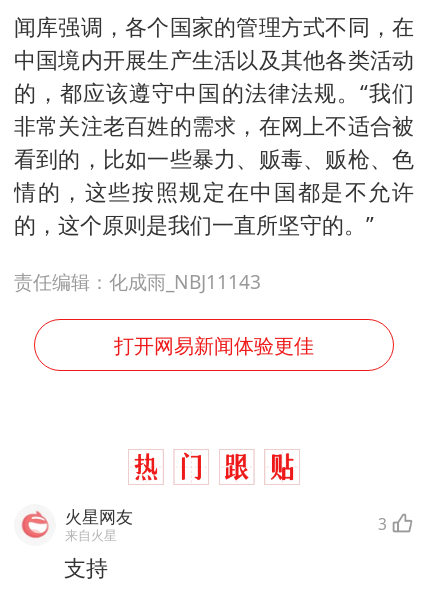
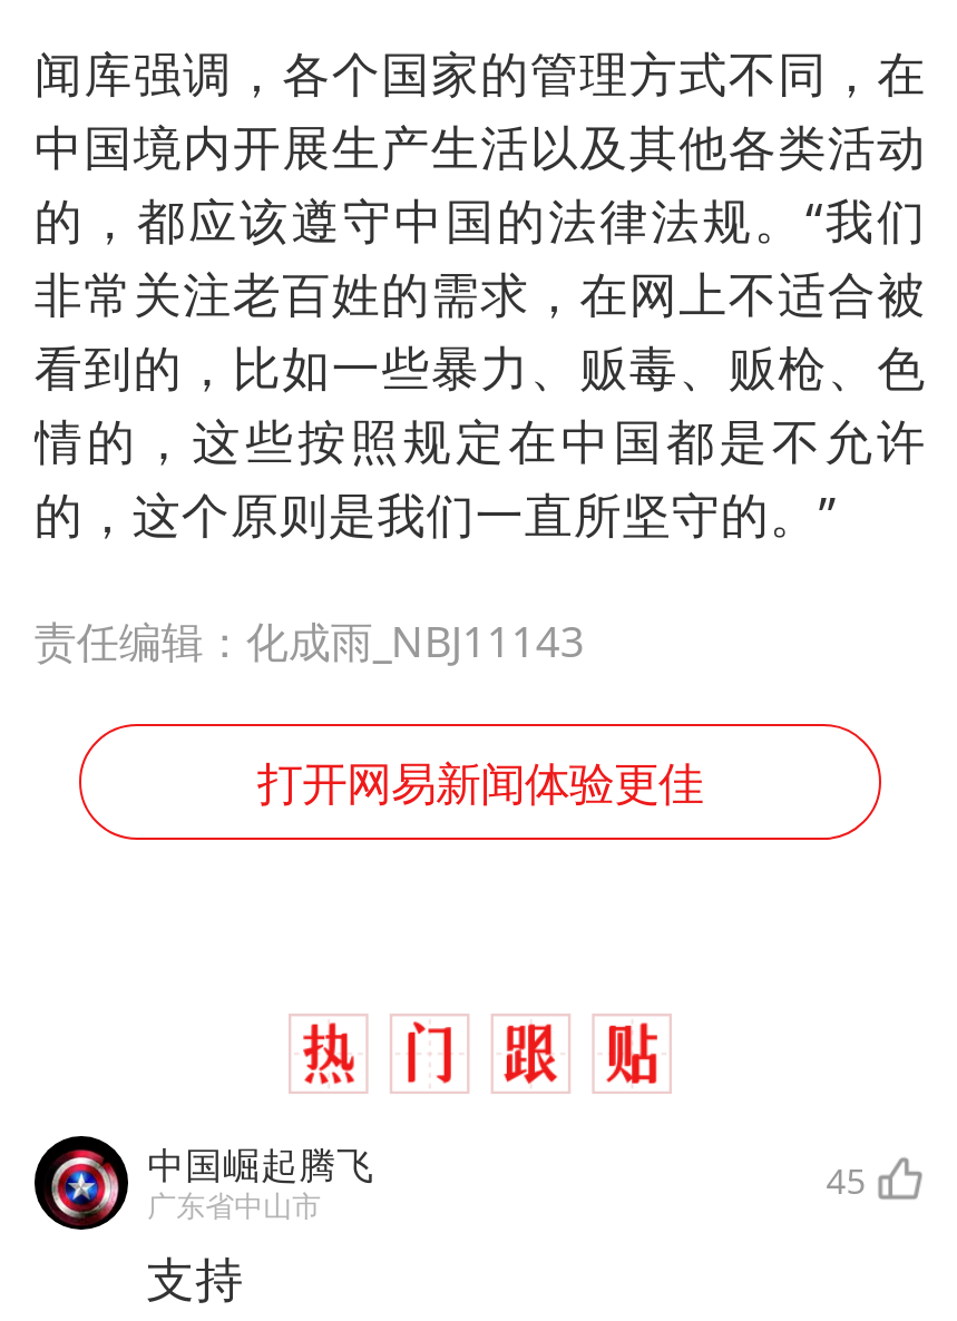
- [image]
- 火星网友
- 来自火星
- 3
+ [image]
+ 中国崛起腾飞
+ 广东省中山市
+ 45
